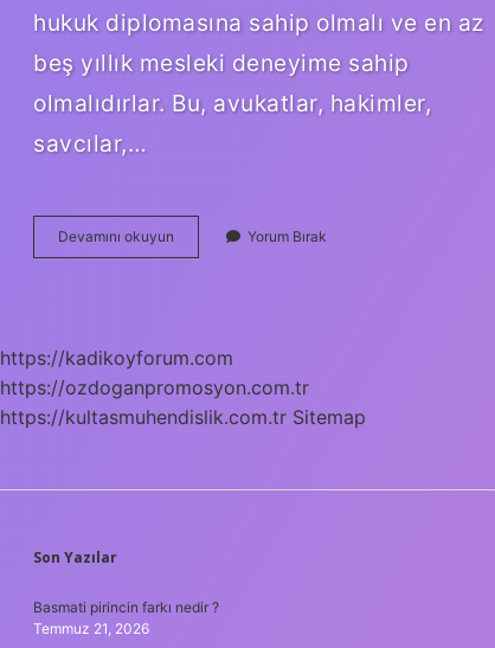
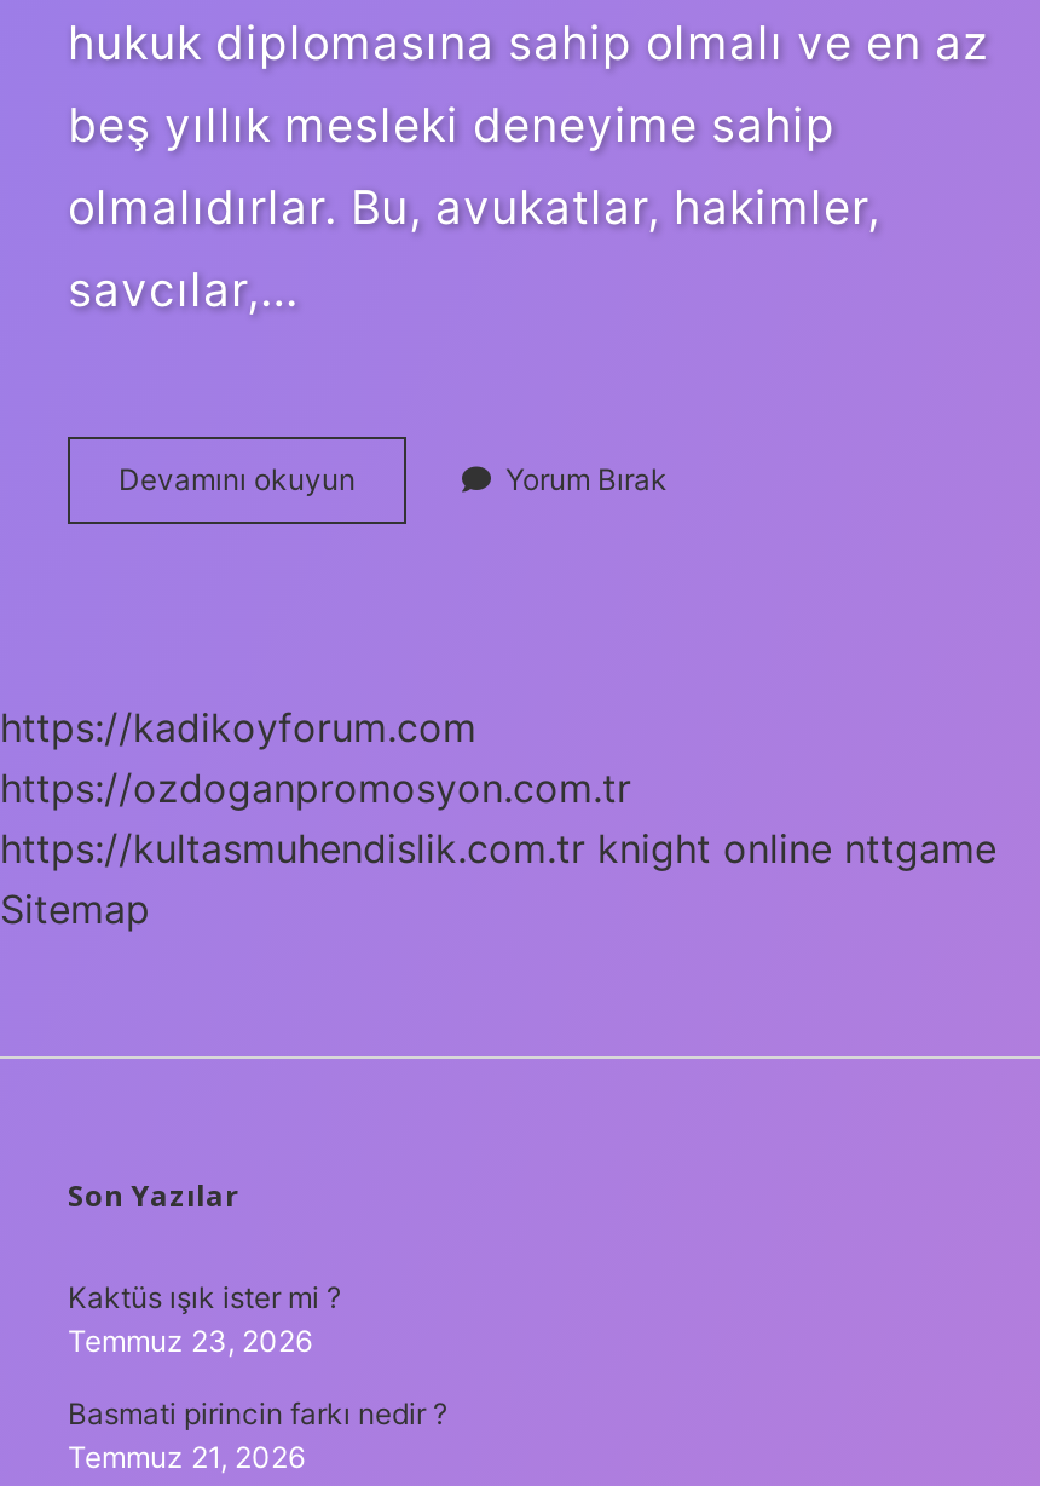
- https://kultasmuhendislik.com.tr Sitemap
+ https://kultasmuhendislik.com.tr knight online nttgame
+ Sitemap

+ Kaktüs ışık ister mi ?
+ Temmuz 23, 2026
